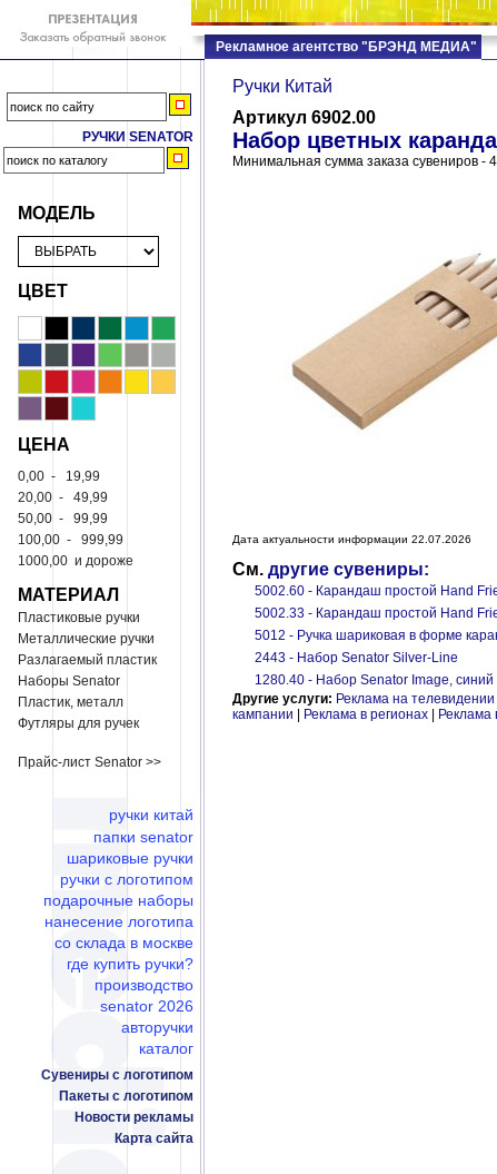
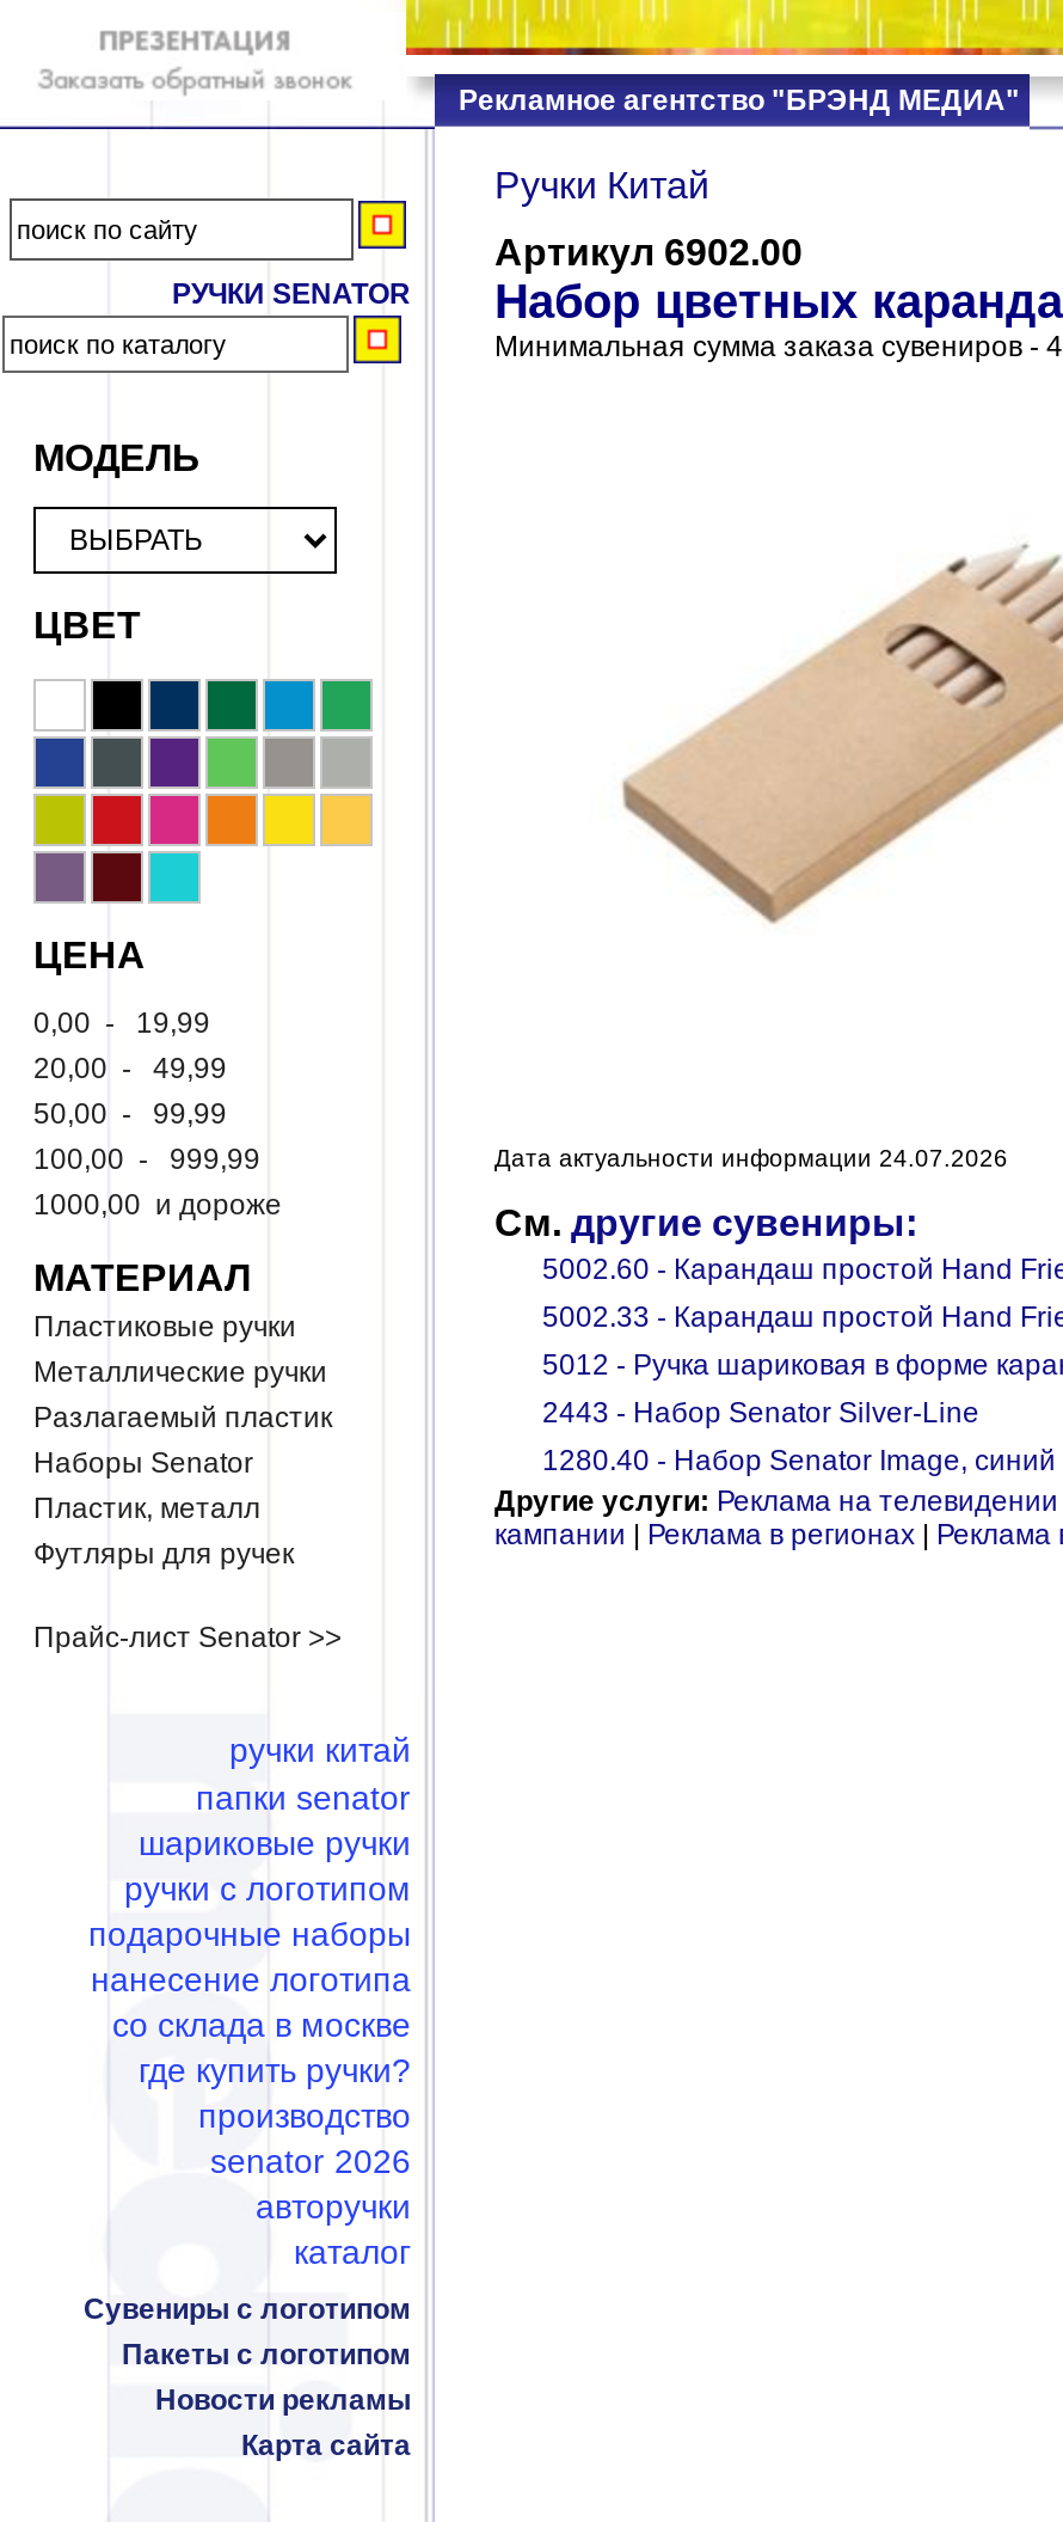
- Дата актуальности информации 22.07.2026
+ Дата актуальности информации 24.07.2026
